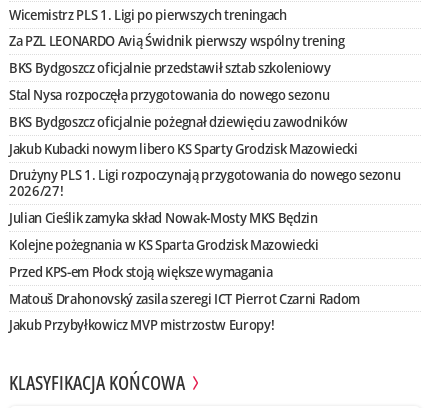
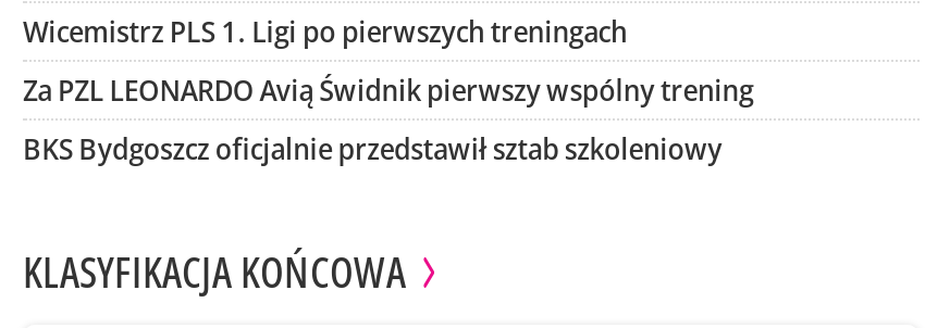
- Stal Nysa rozpoczęła przygotowania do nowego sezonu
- BKS Bydgoszcz oficjalnie pożegnał dziewięciu zawodników
- Jakub Kubacki nowym libero KS Sparty Grodzisk Mazowiecki
- Drużyny PLS 1. Ligi rozpoczynają przygotowania do nowego sezonu
- 2026/27!
- Julian Cieślik zamyka skład Nowak-Mosty MKS Będzin
- Kolejne pożegnania w KS Sparta Grodzisk Mazowiecki
- Przed KPS-em Płock stoją większe wymagania
- Matouš Drahonovský zasila szeregi ICT Pierrot Czarni Radom
- Jakub Przybyłkowicz MVP mistrzostw Europy!
